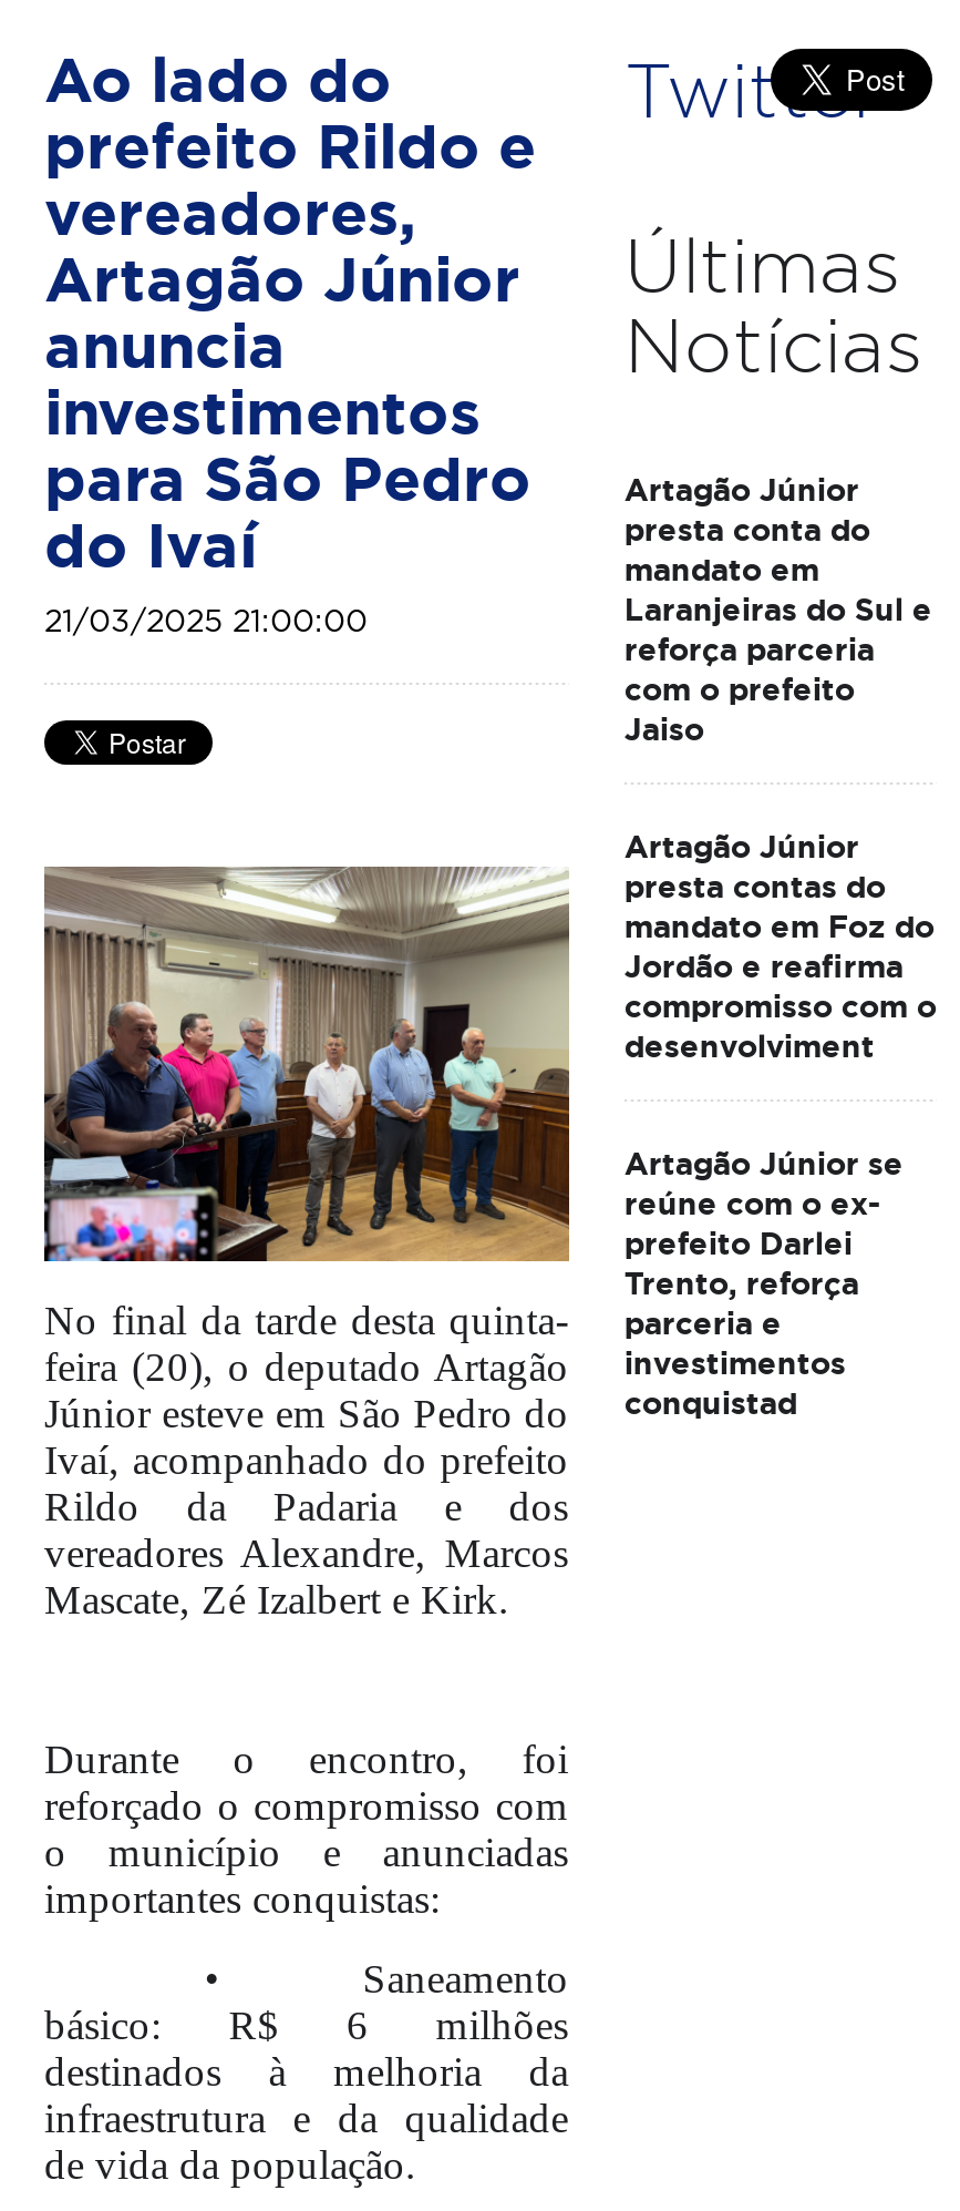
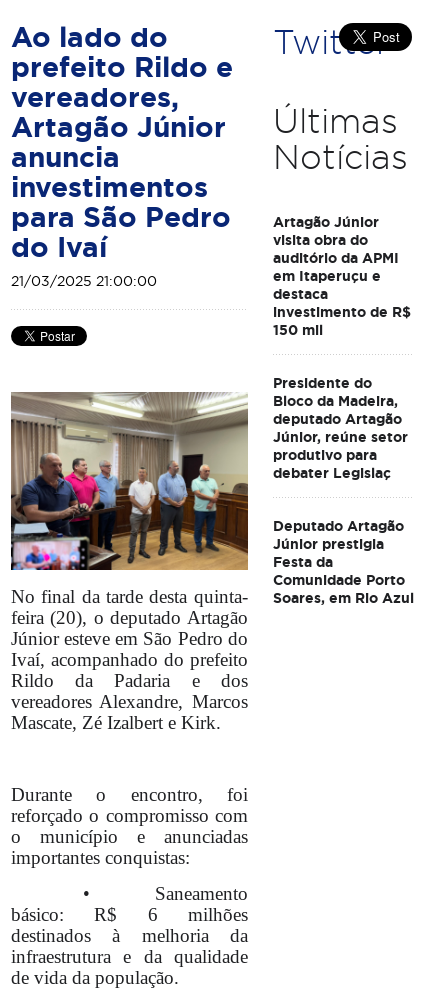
- presta conta do
- mandato em
- Laranjeiras do Sul e
- reforça parceria
- com o prefeito
- Jaiso
+ visita obra do
+ auditório da APMI
+ em Itaperuçu e
+ destaca
+ investimento de R$
+ 150 mil

- Artagão Júnior
- presta contas do
- mandato em Foz do
- Jordão e reafirma
- compromisso com o
- desenvolviment
+ Presidente do
+ Bloco da Madeira,
+ deputado Artagão
+ Júnior, reúne setor
+ produtivo para
+ debater Legislaç

- Artagão Júnior se
- reúne com o ex-
- prefeito Darlei
- Trento, reforça
- parceria e
- investimentos
- conquistad
+ Deputado Artagão
+ Júnior prestigia
+ Festa da
+ Comunidade Porto
+ Soares, em Rio Azul
